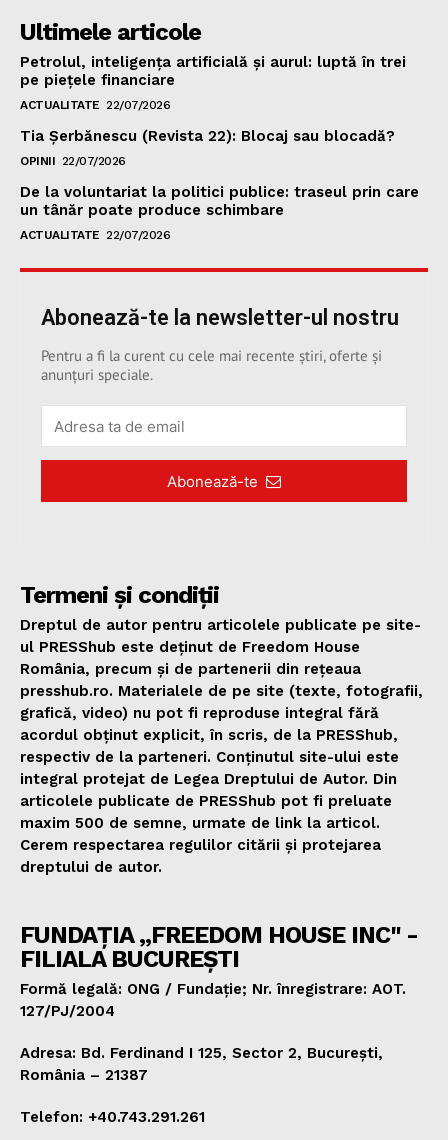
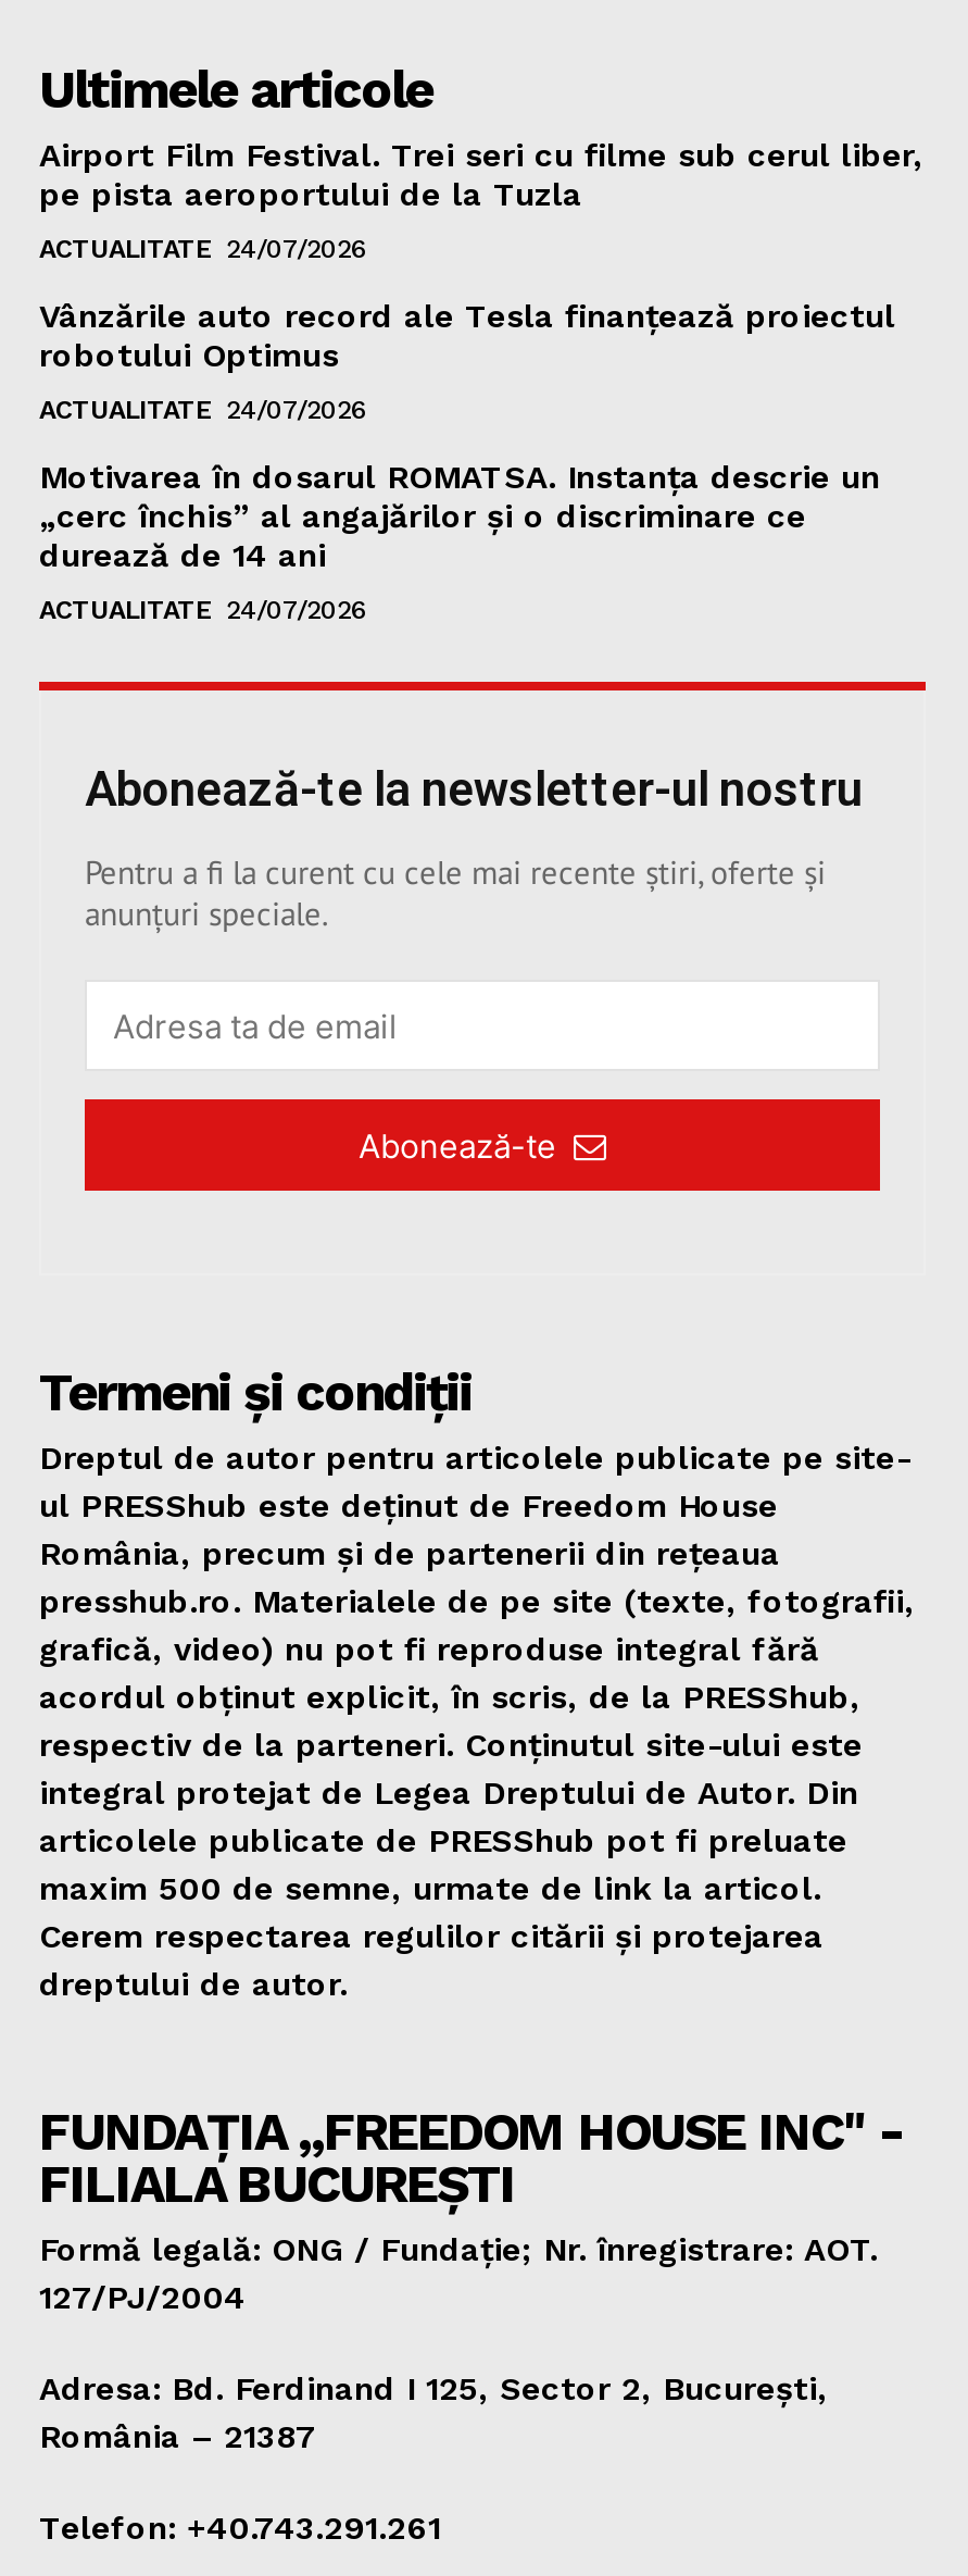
- Petrolul, inteligența artificială și aurul: luptă în trei
- pe piețele financiare
+ Airport Film Festival. Trei seri cu filme sub cerul liber,
+ pe pista aeroportului de la Tuzla

- ACTUALITATE 22/07/2026
+ ACTUALITATE 24/07/2026

- Tia Șerbănescu (Revista 22): Blocaj sau blocadă?
+ Vânzările auto record ale Tesla finanțează proiectul
+ robotului Optimus

- OPINII 22/07/2026
+ ACTUALITATE 24/07/2026

- De la voluntariat la politici publice: traseul prin care
- un tânăr poate produce schimbare
+ Motivarea în dosarul ROMATSA. Instanța descrie un
+ „cerc închis” al angajărilor și o discriminare ce
+ durează de 14 ani

- ACTUALITATE 22/07/2026
+ ACTUALITATE 24/07/2026
